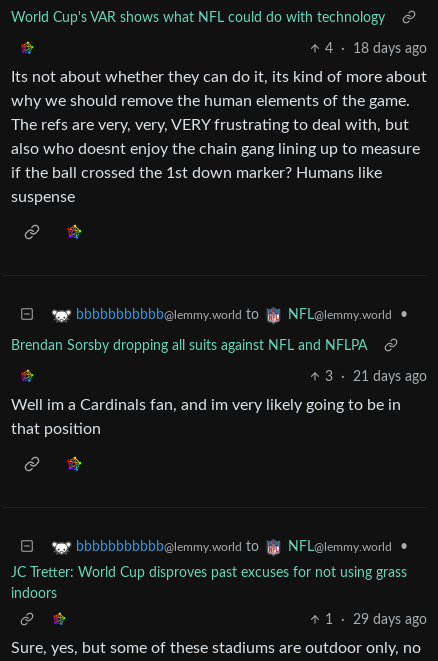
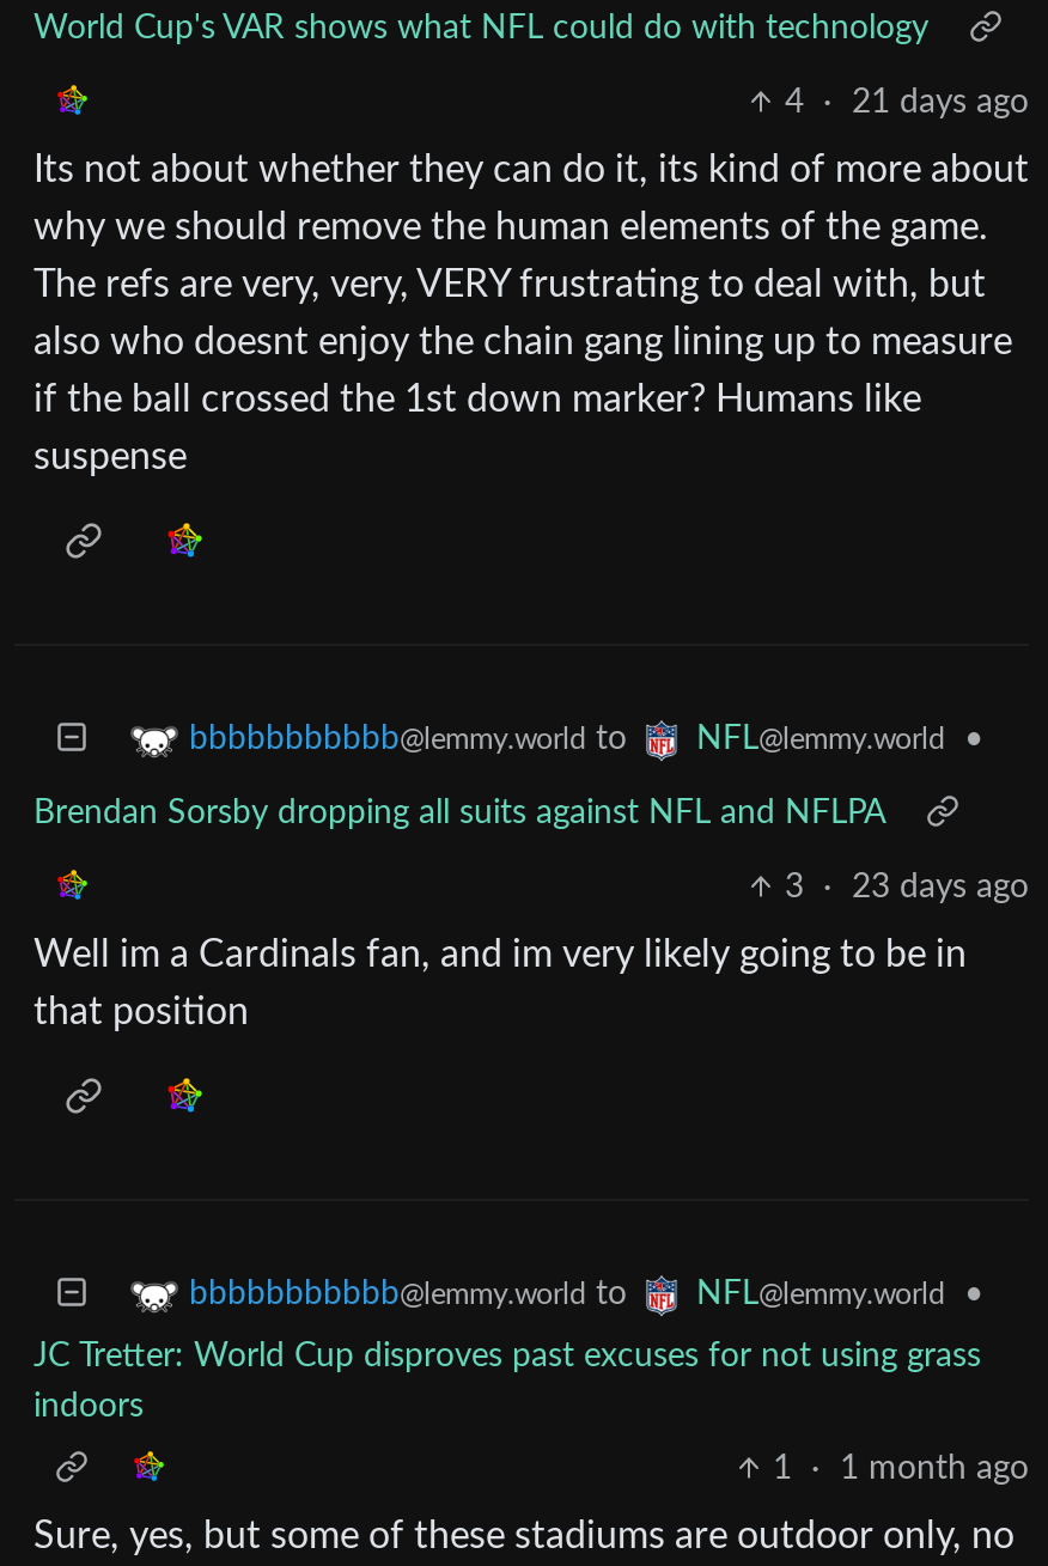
- 4 · 18 days ago
+ 4 · 21 days ago

- 3 · 21 days ago
+ 3 · 23 days ago

- 1 · 29 days ago
+ 1 · 1 month ago
